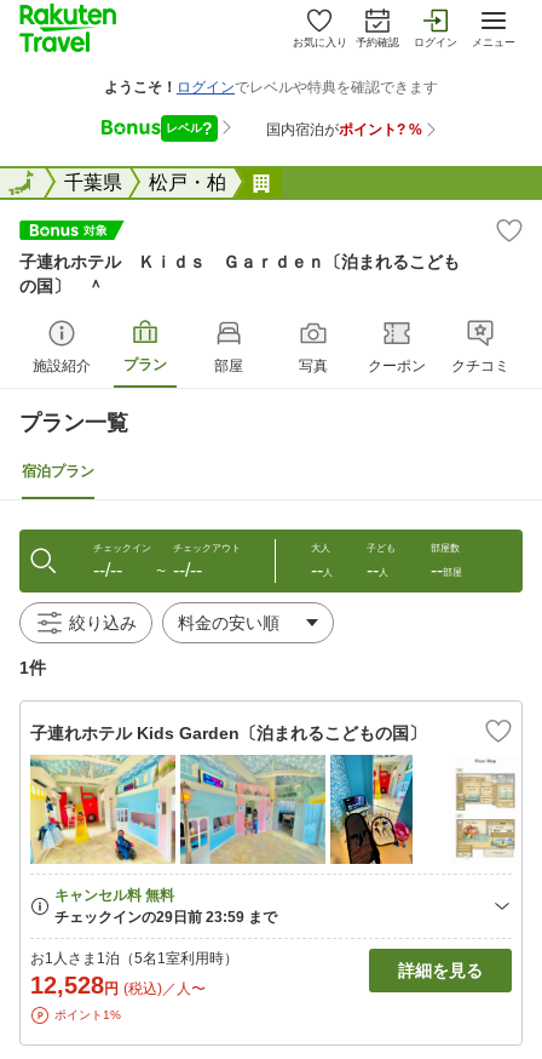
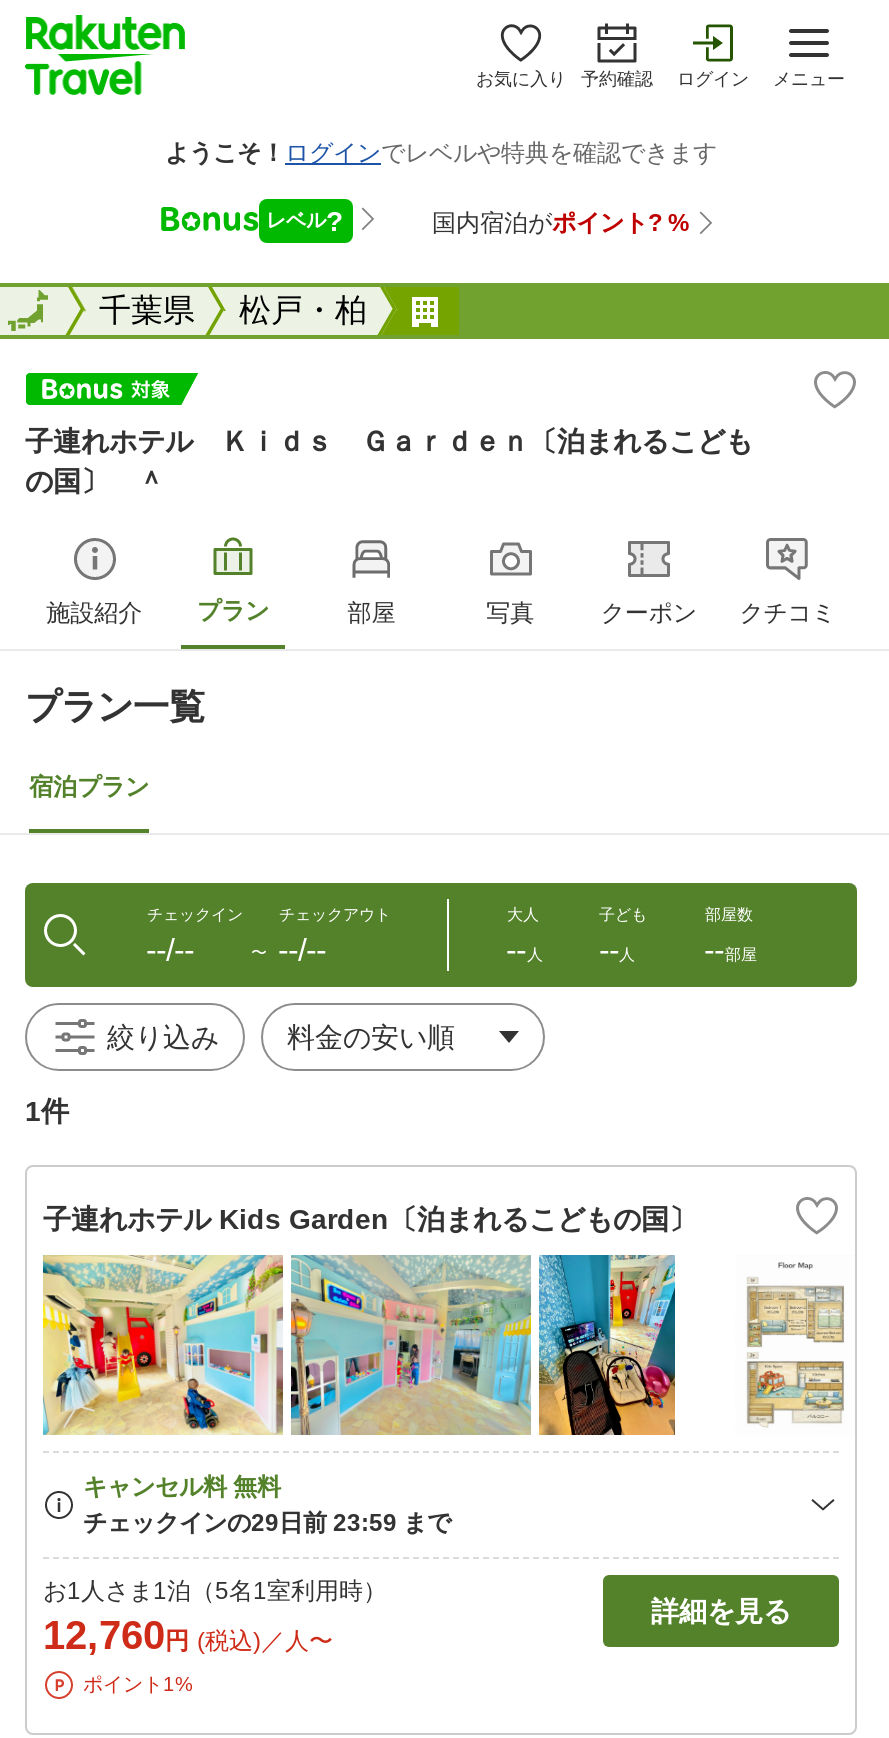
- 12,528円 (税込)／人〜
+ 12,760円 (税込)／人〜
